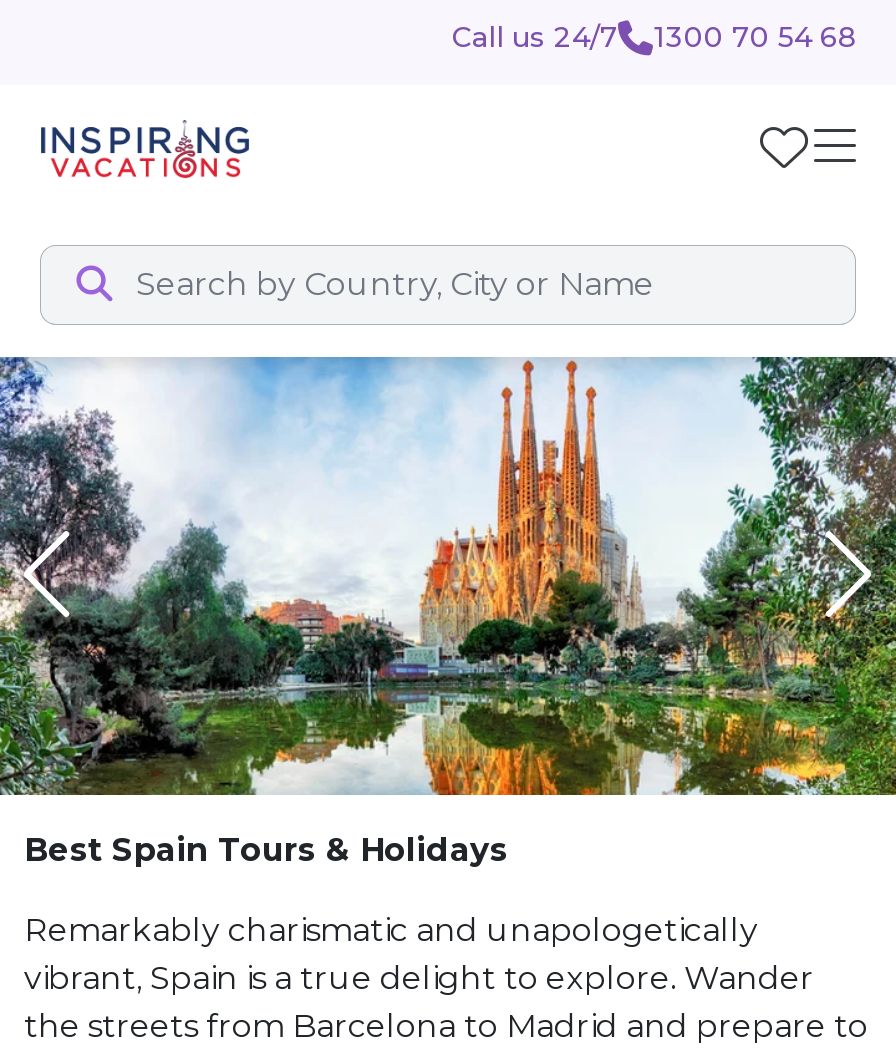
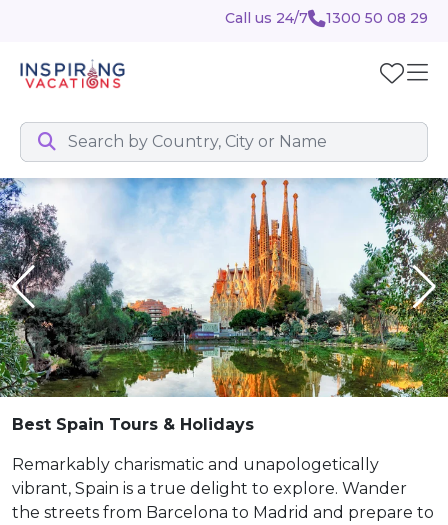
- Call us 24/7 1300 70 54 68
+ Call us 24/7 1300 50 08 29
